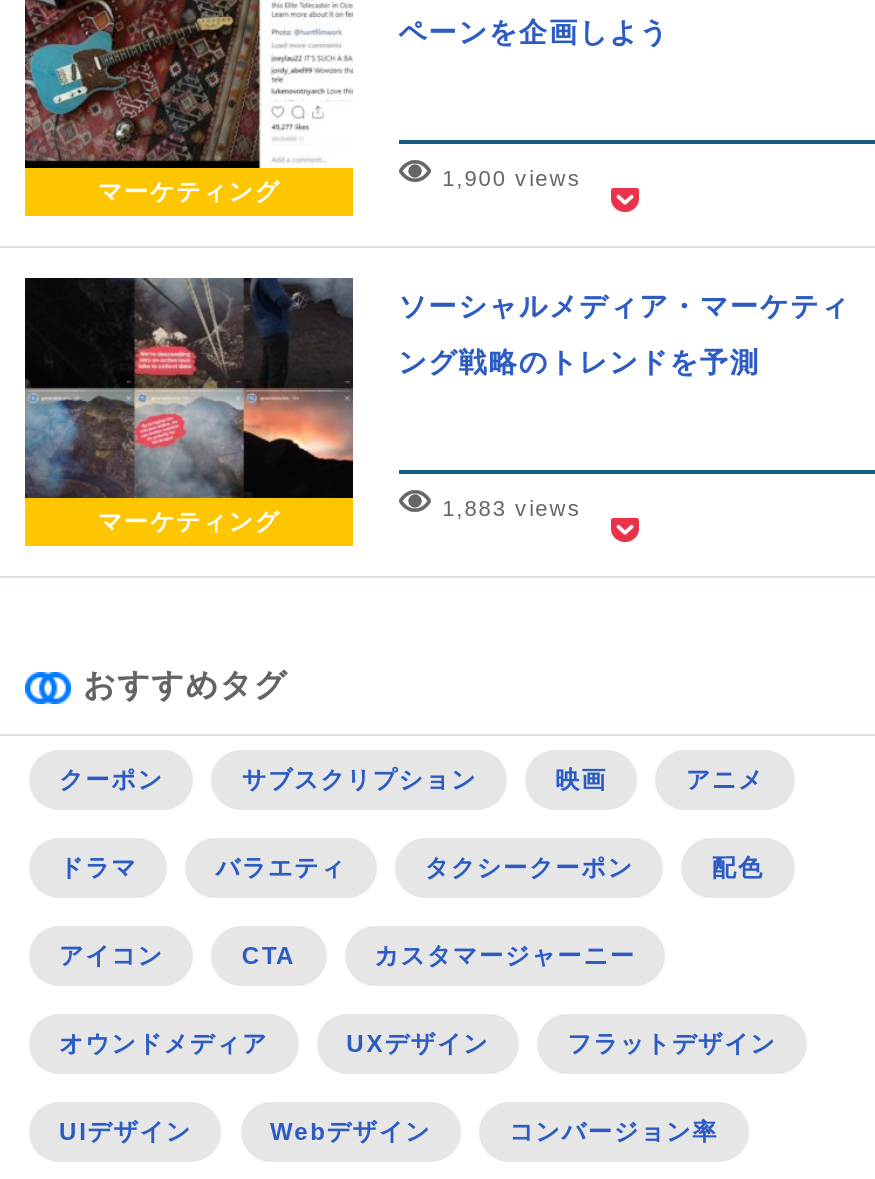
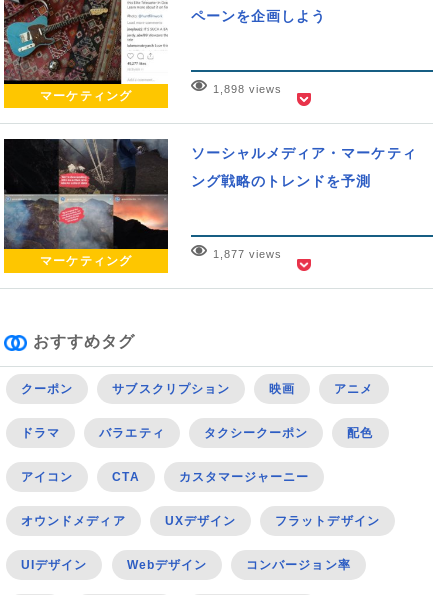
- 1,900 views
+ 1,898 views

- 1,883 views
+ 1,877 views
